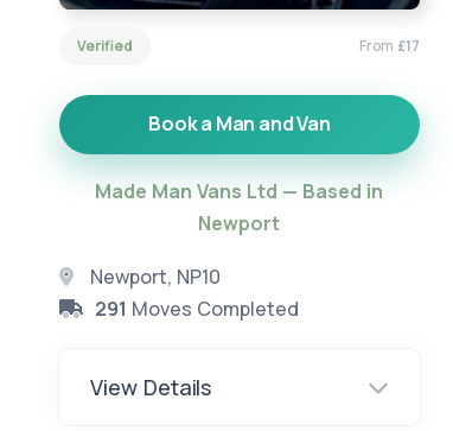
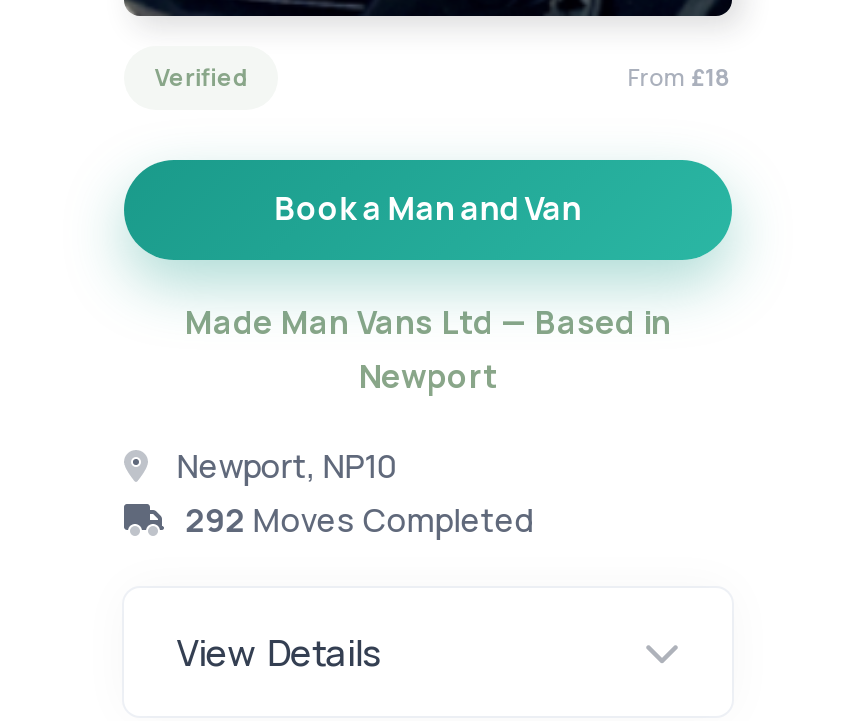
- From £17
+ From £18

- 291 Moves Completed
+ 292 Moves Completed
